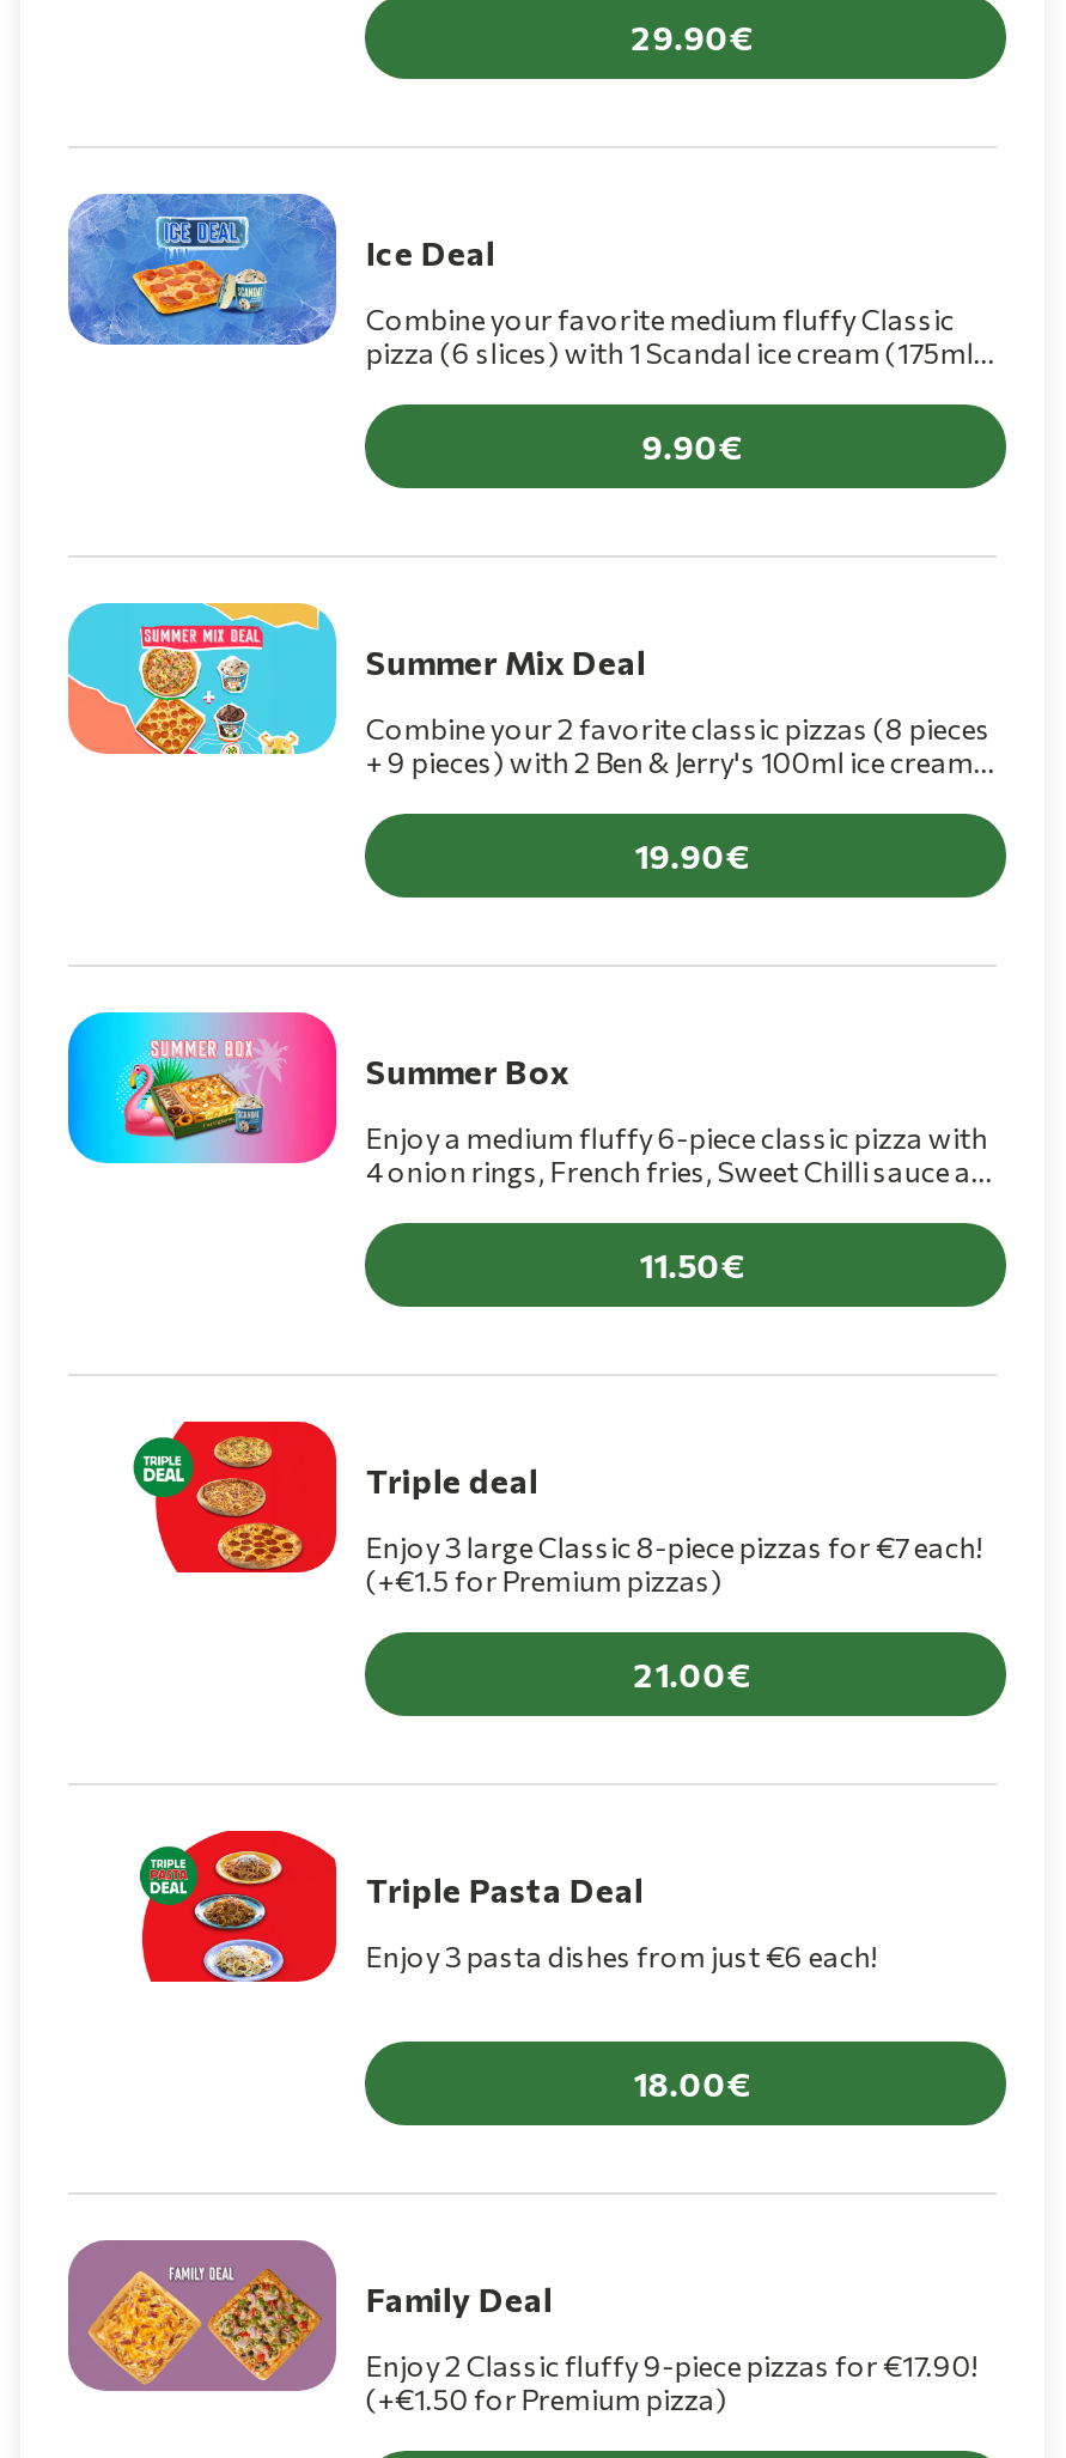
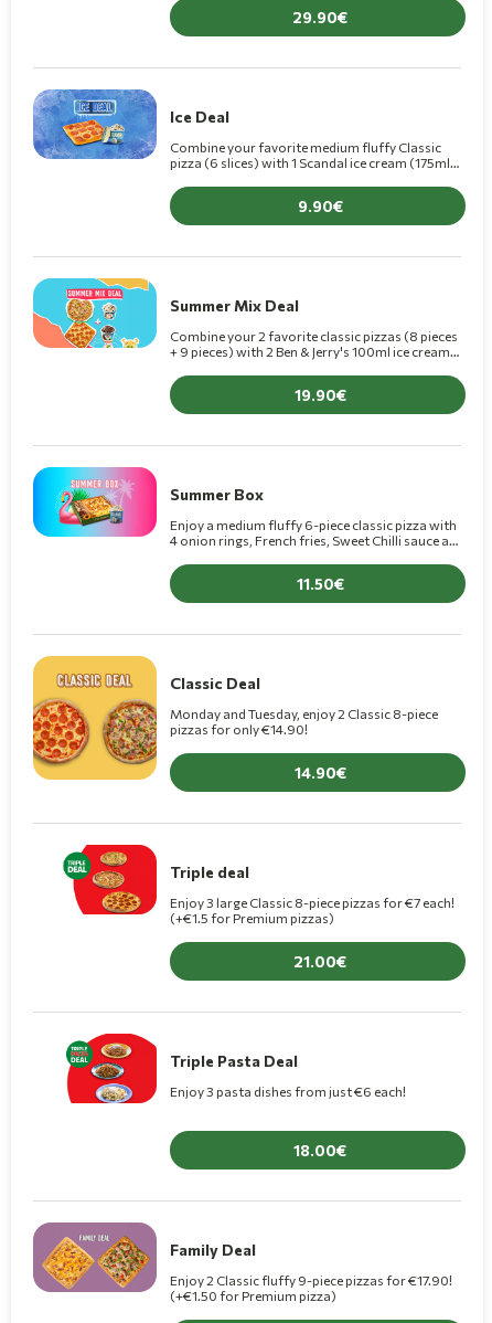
+ [image]
+ Classic Deal
+ Monday and Tuesday, enjoy 2 Classic 8-piece
+ pizzas for only €14.90!
+ 14.90
